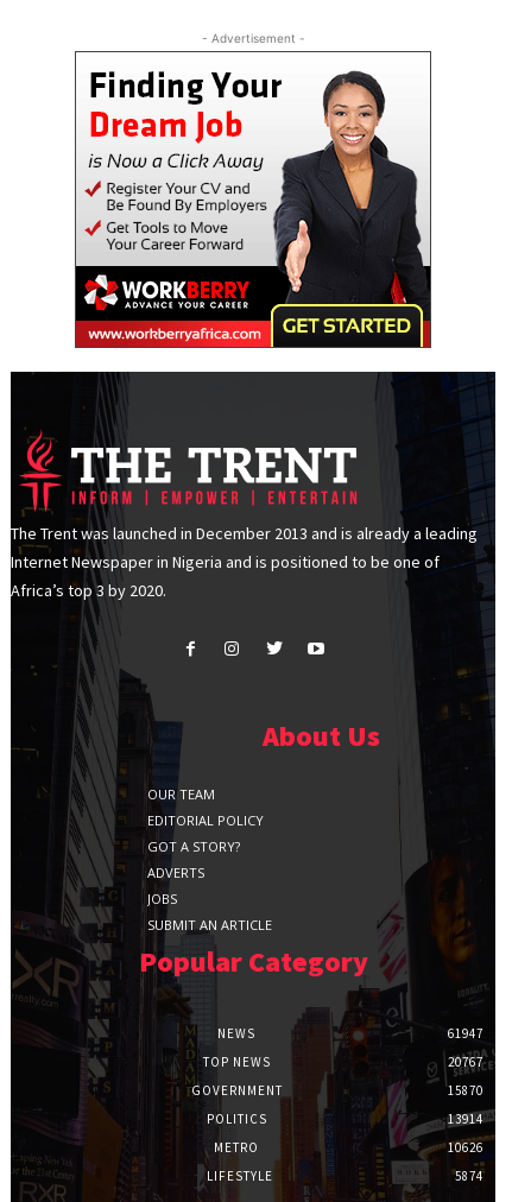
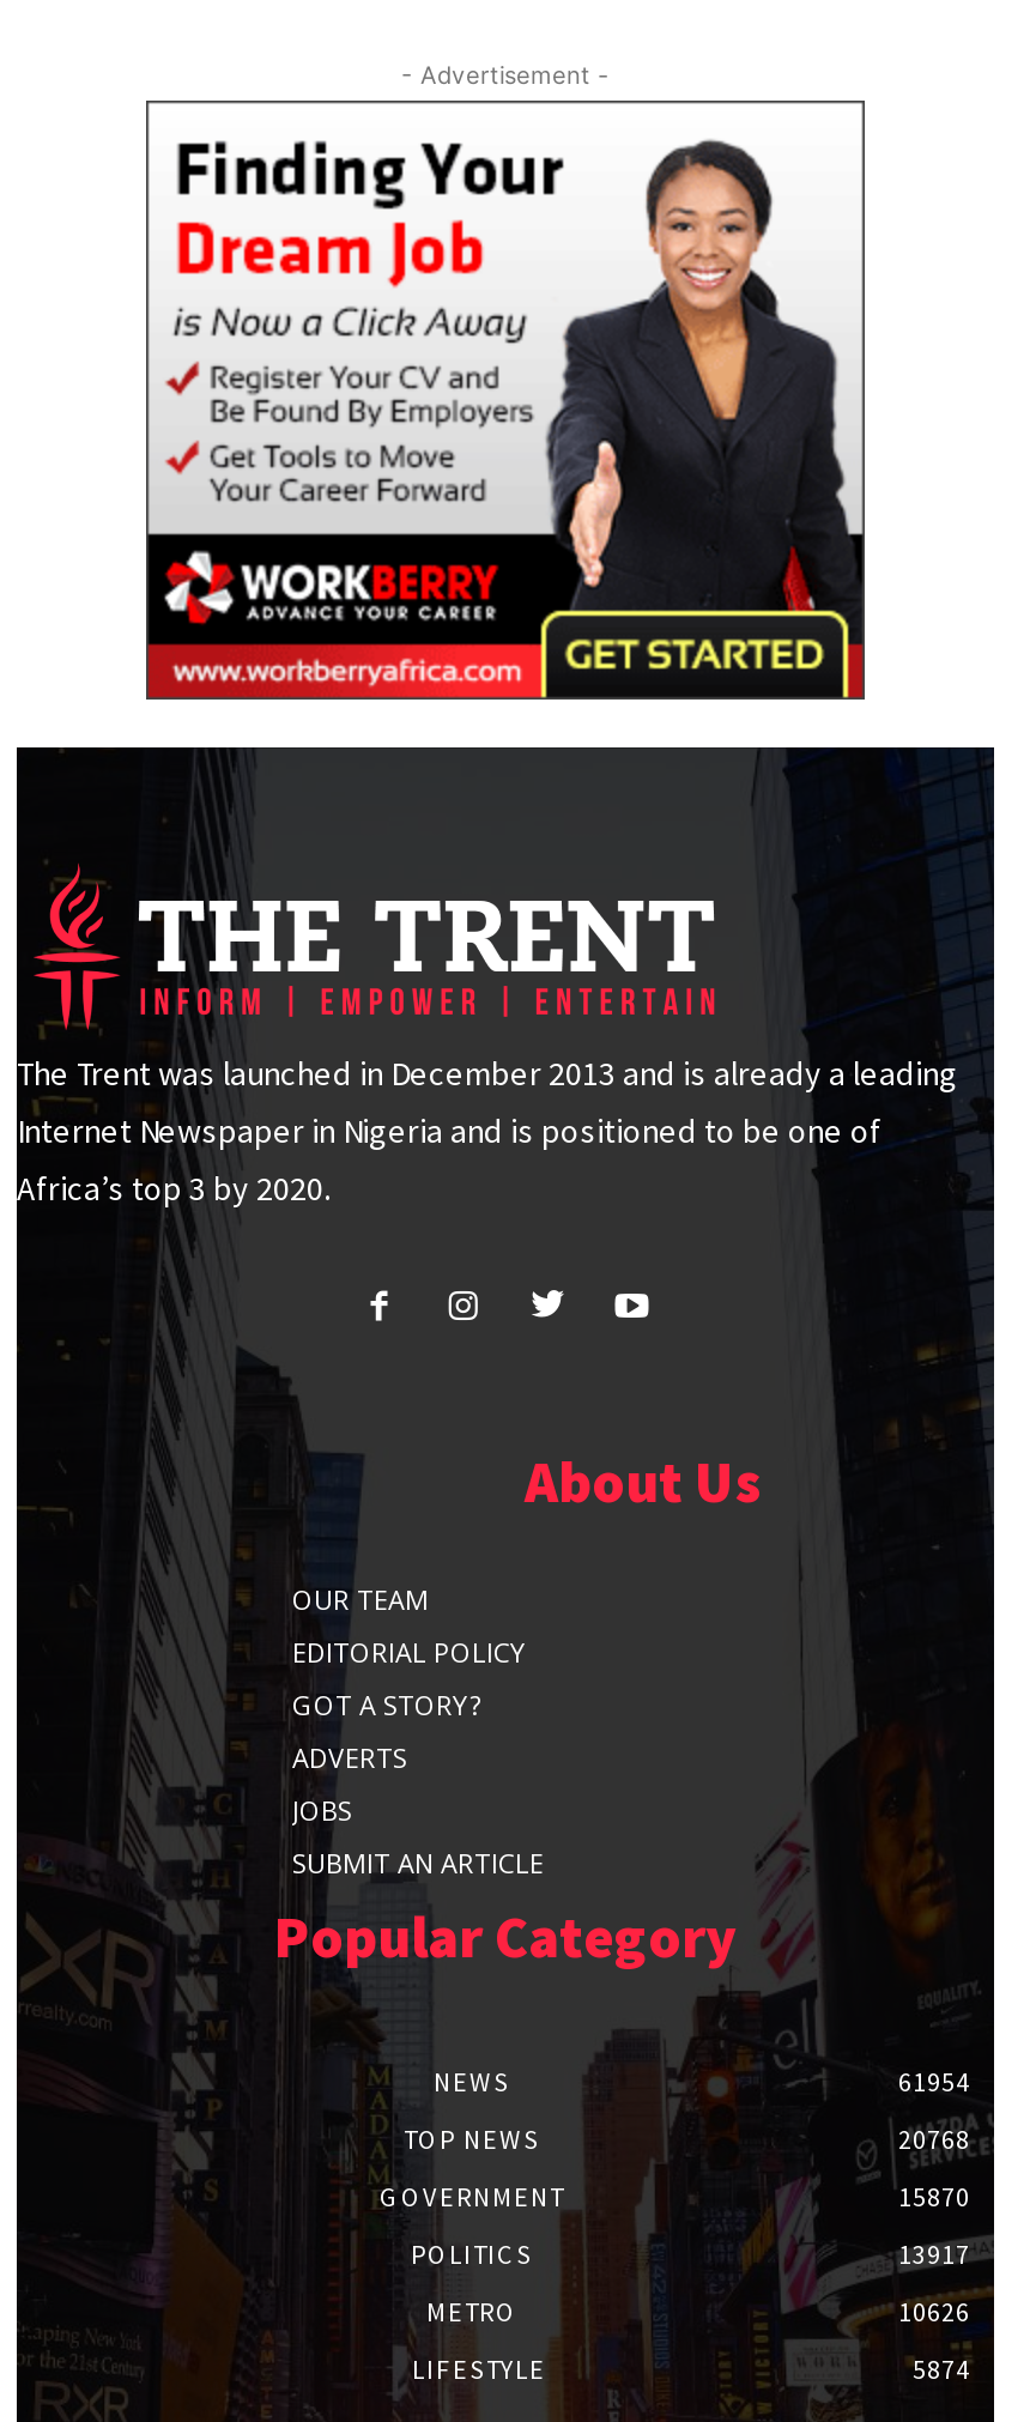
- 61947
+ 61954

- 20767
+ 20768

- 13914
+ 13917
